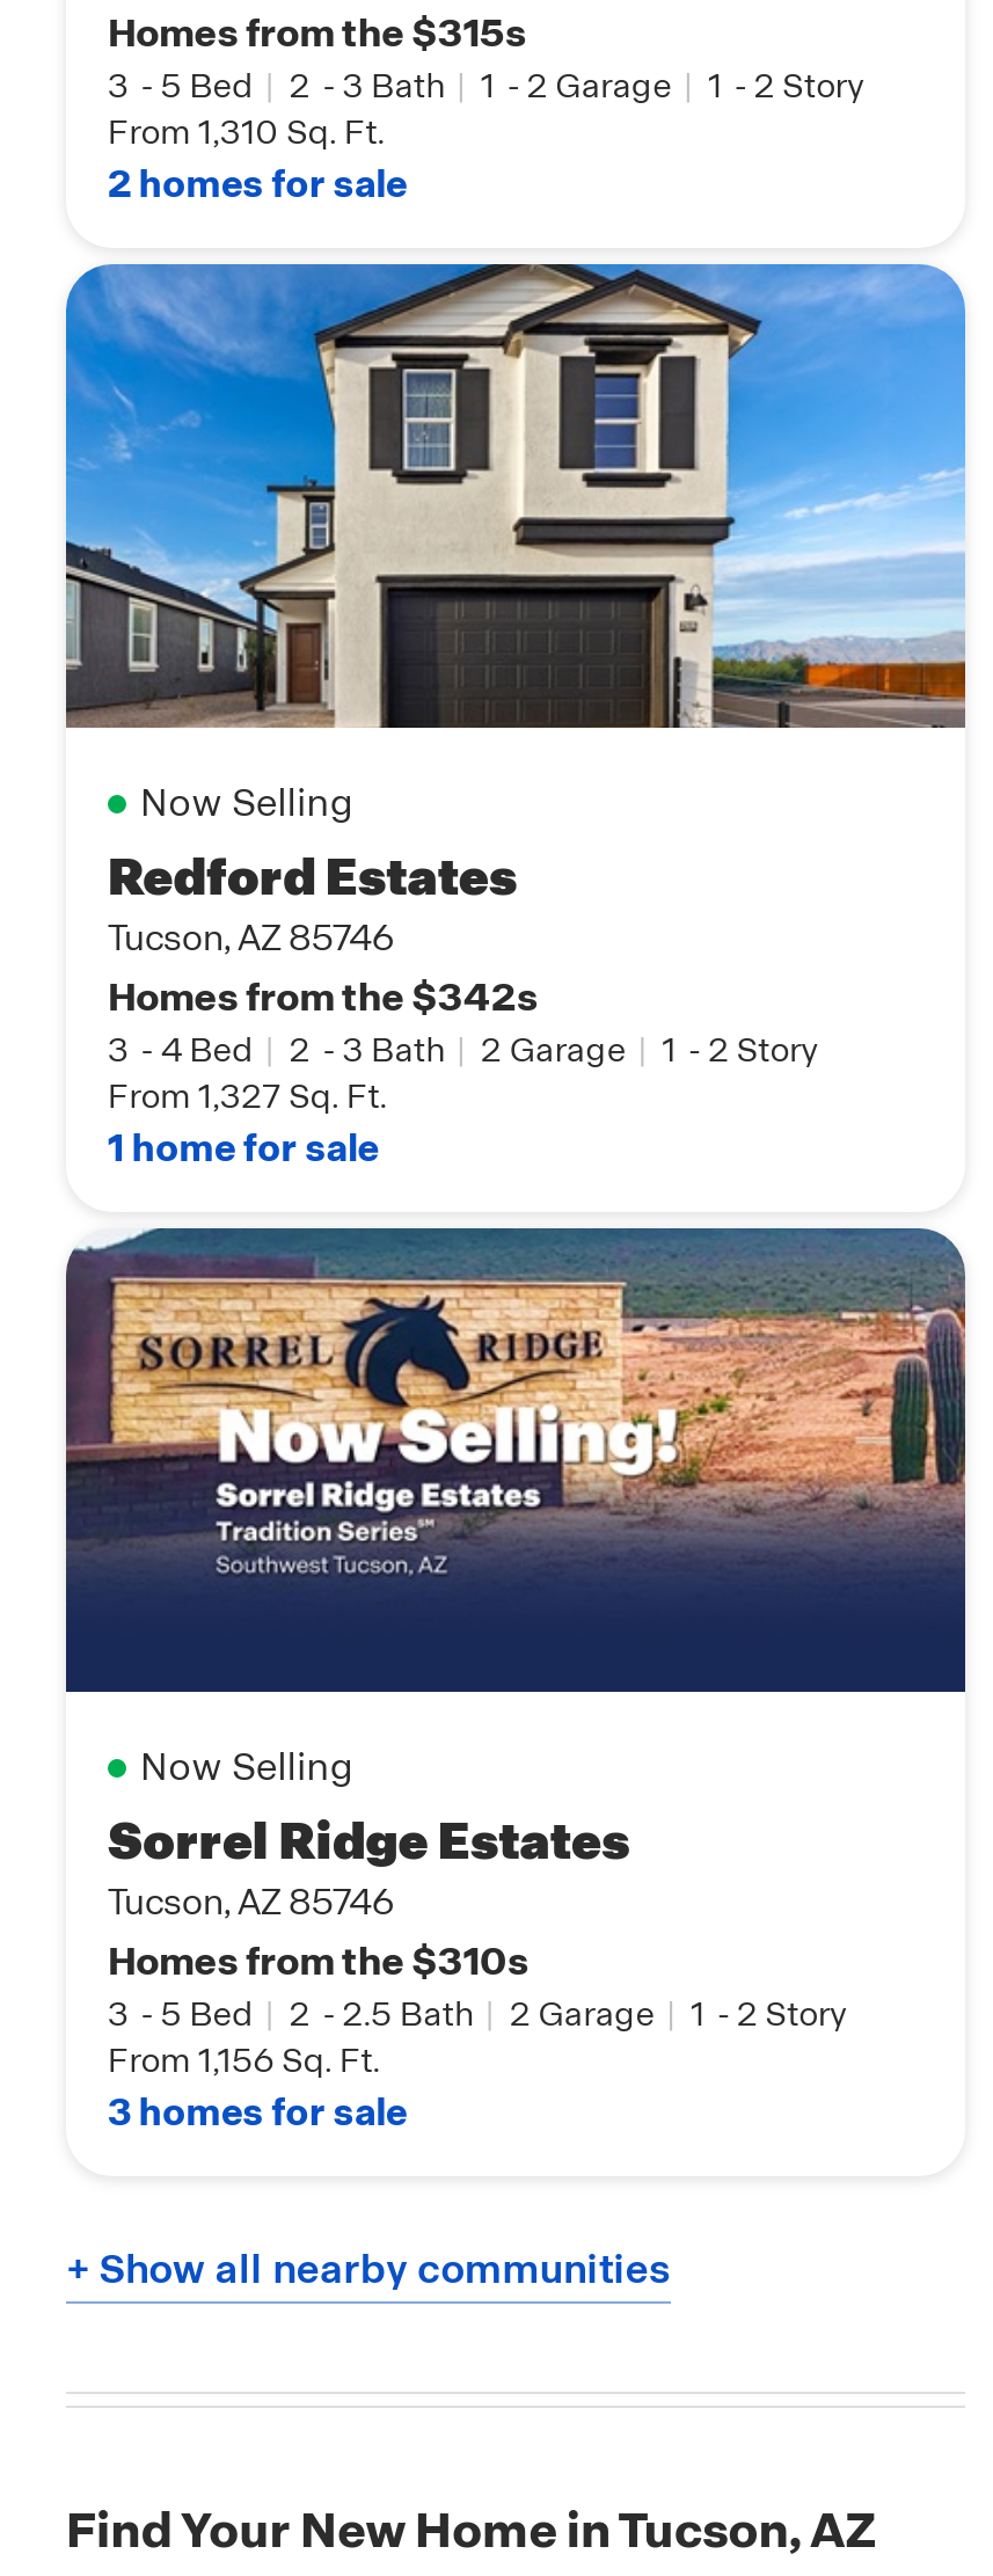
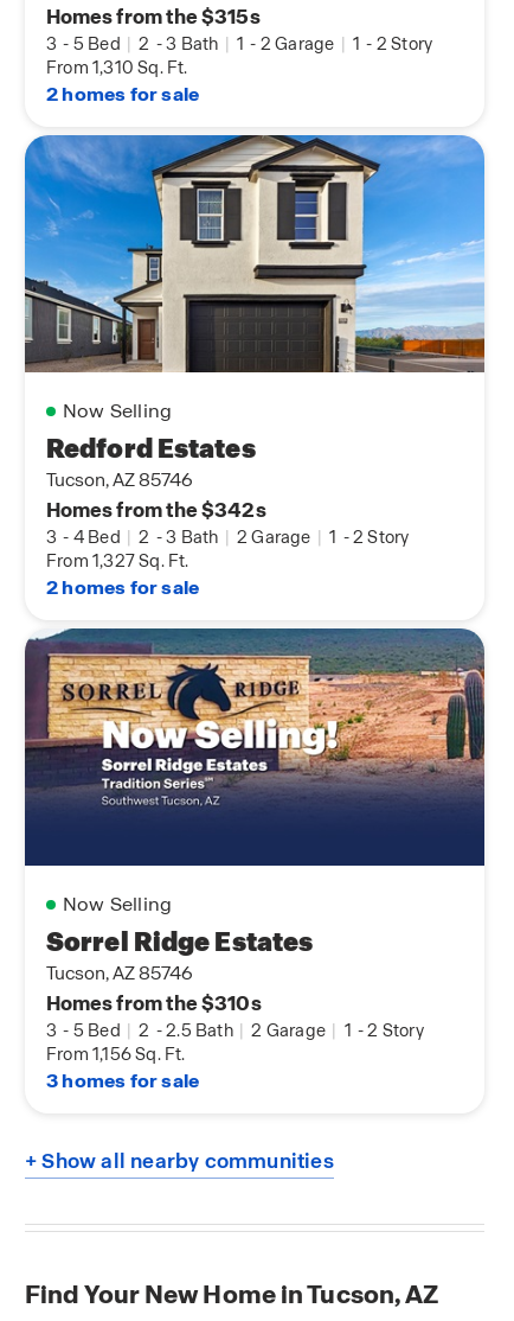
- 1 home for sale
+ 2 homes for sale
